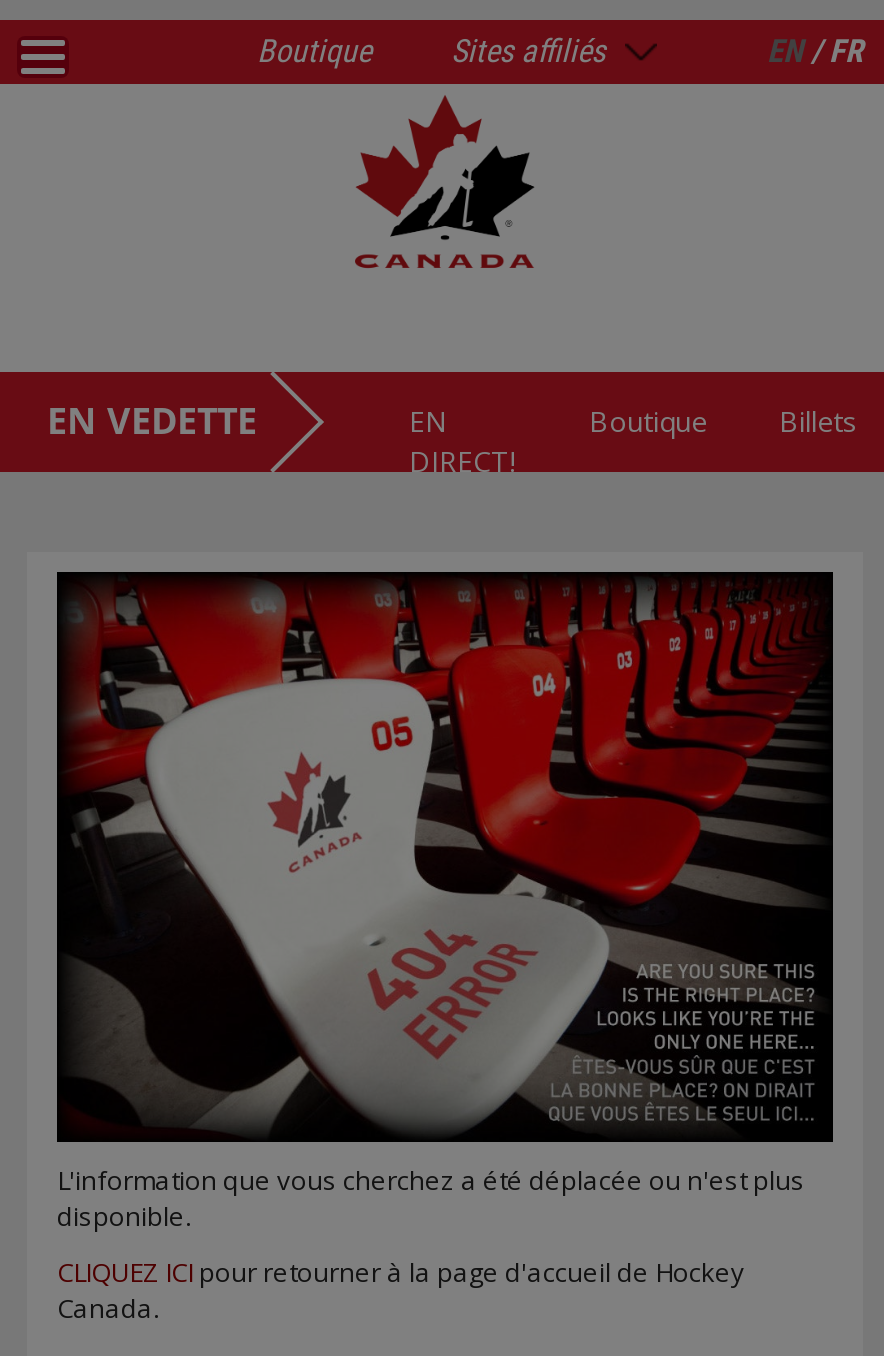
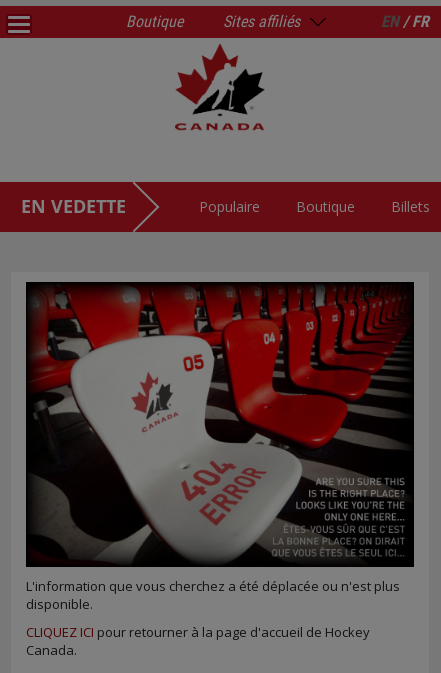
- EN
- DIRECT!
+ Populaire
